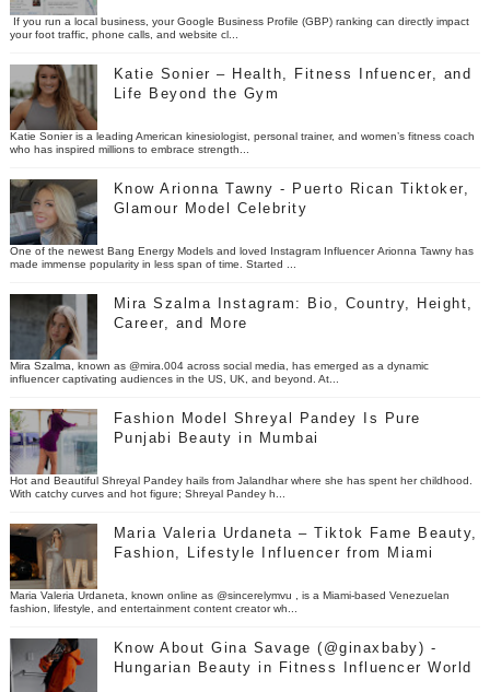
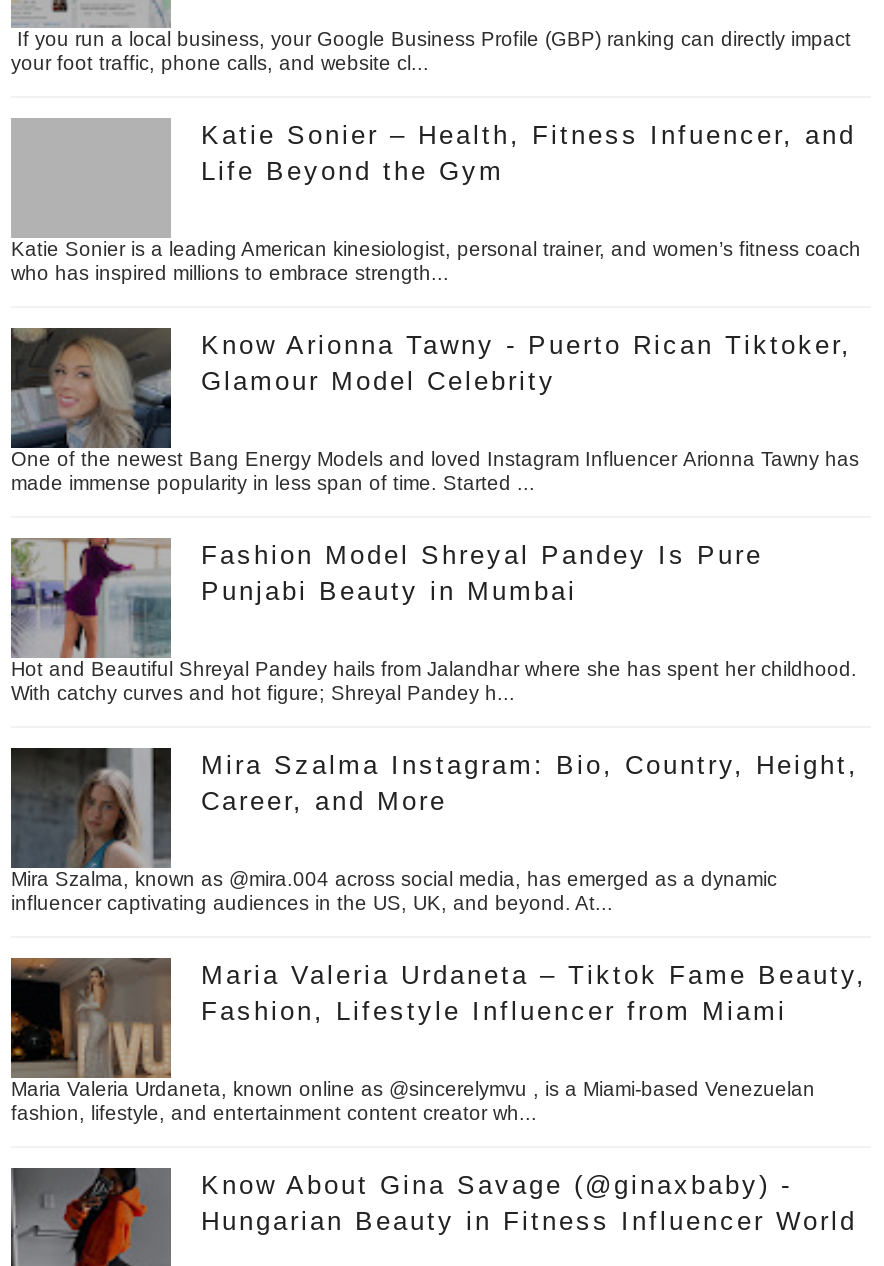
- [image]

moved down: [image] | Mira Szalma Instagram: Bio, Country, Height, | Career, and More | Mira Szalma, known as @mira.004 across social media, has emerged as a dynamic | influencer captivating audiences in the US, UK, and beyond. At...

moved up: [image] | Fashion Model Shreyal Pandey Is Pure | Punjabi Beauty in Mumbai | Hot and Beautiful Shreyal Pandey hails from Jalandhar where she has spent her childhood. | With catchy curves and hot figure; Shreyal Pandey h...
